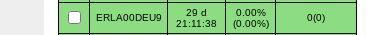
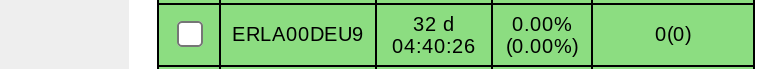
- 29 d
+ 32 d

- 21:11:38 (0.00%)
+ 04:40:26 (0.00%)
